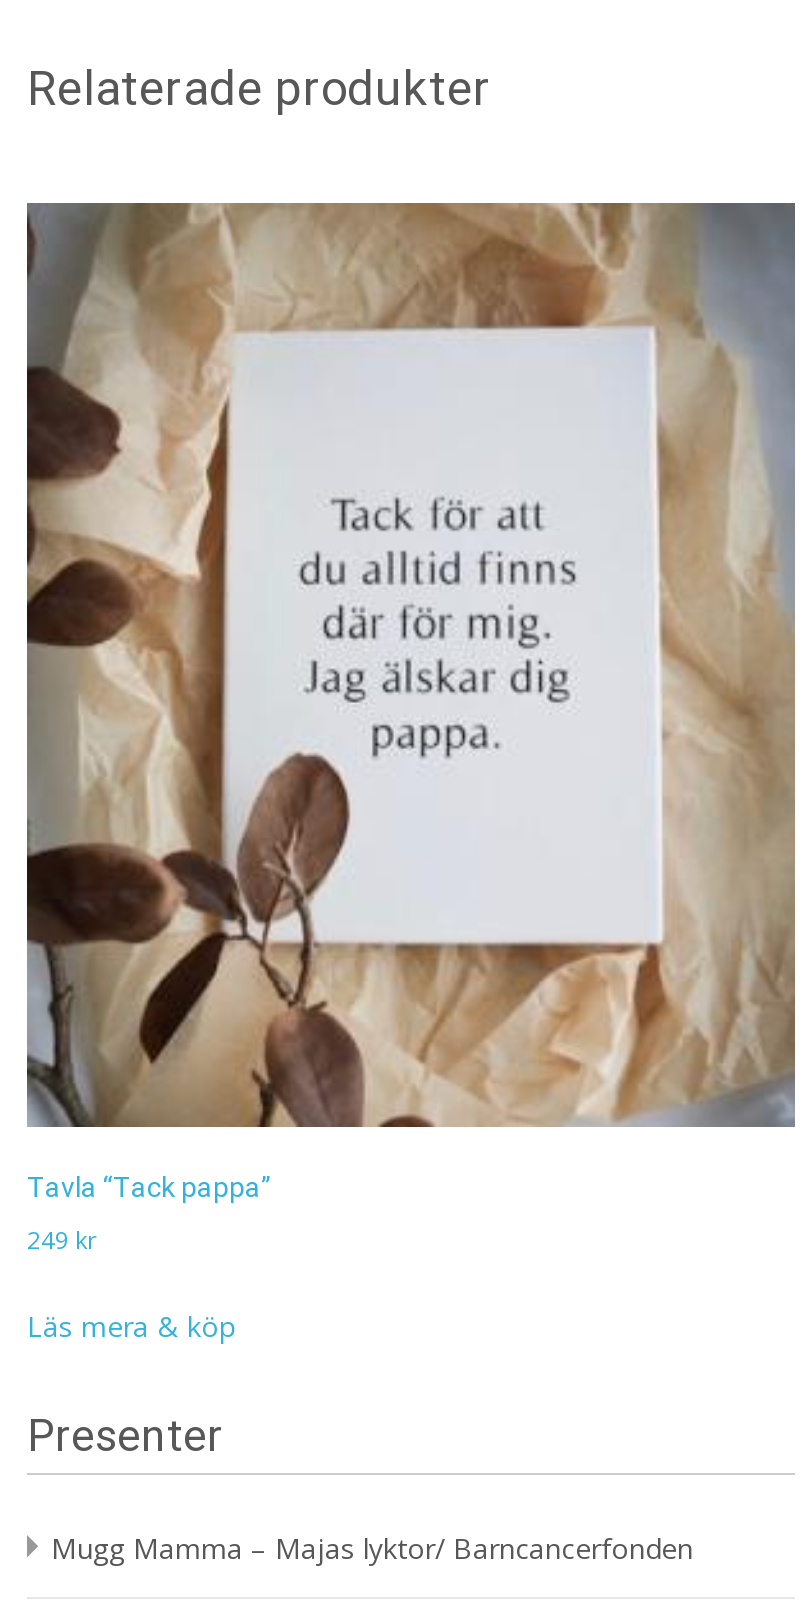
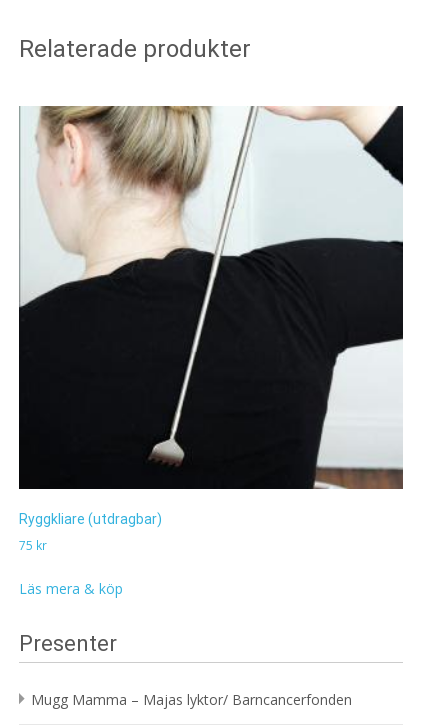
- [image]
- Tavla “Tack pappa”
+ [image]
+ Ryggkliare (utdragbar)

- 249 kr
+ 75 kr
